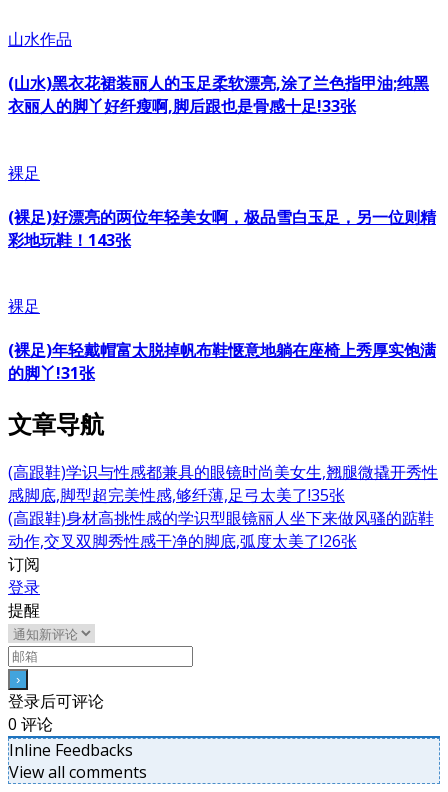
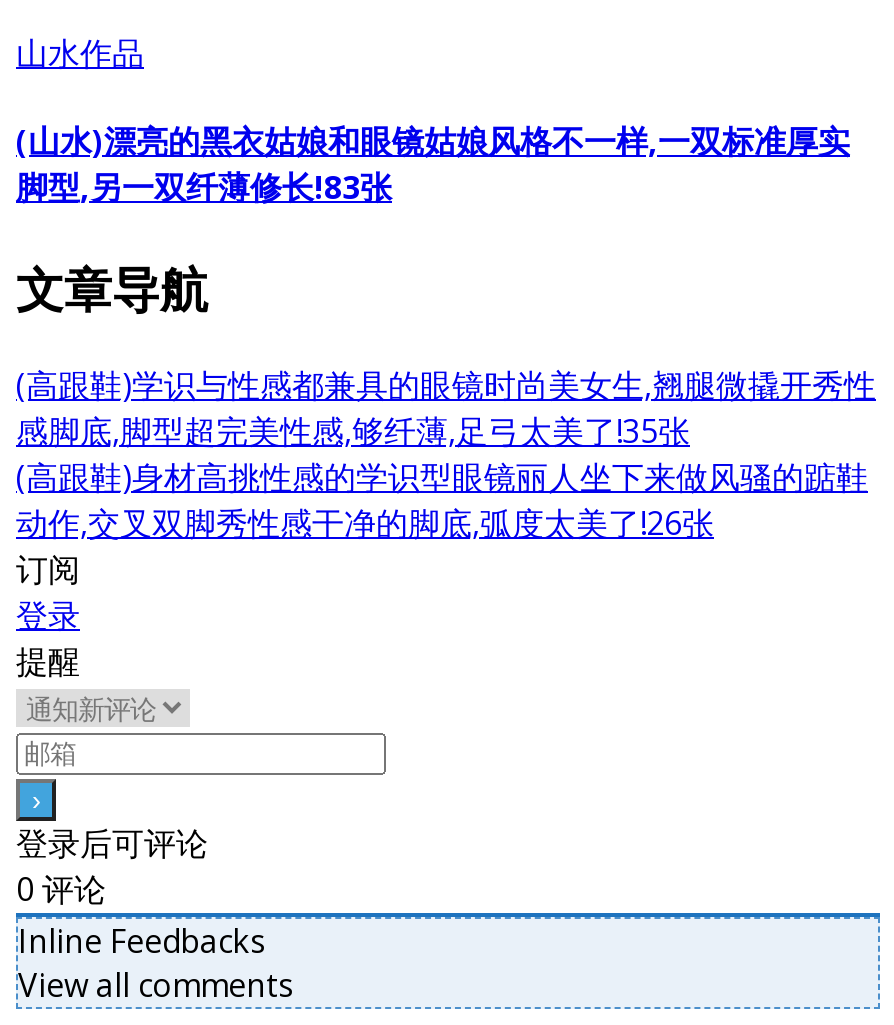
- (山水)黑衣花裙装丽人的玉足柔软漂亮,涂了兰色指甲油;纯黑
- 衣丽人的脚丫好纤瘦啊,脚后跟也是骨感十足!33张
- 裸足
- (裸足)好漂亮的两位年轻美女啊，极品雪白玉足，另一位则精
- 彩地玩鞋！143张
- 裸足
- (裸足)年轻戴帽富太脱掉帆布鞋惬意地躺在座椅上秀厚实饱满
- 的脚丫!31张
+ (山水)漂亮的黑衣姑娘和眼镜姑娘风格不一样,一双标准厚实
+ 脚型,另一双纤薄修长!83张
